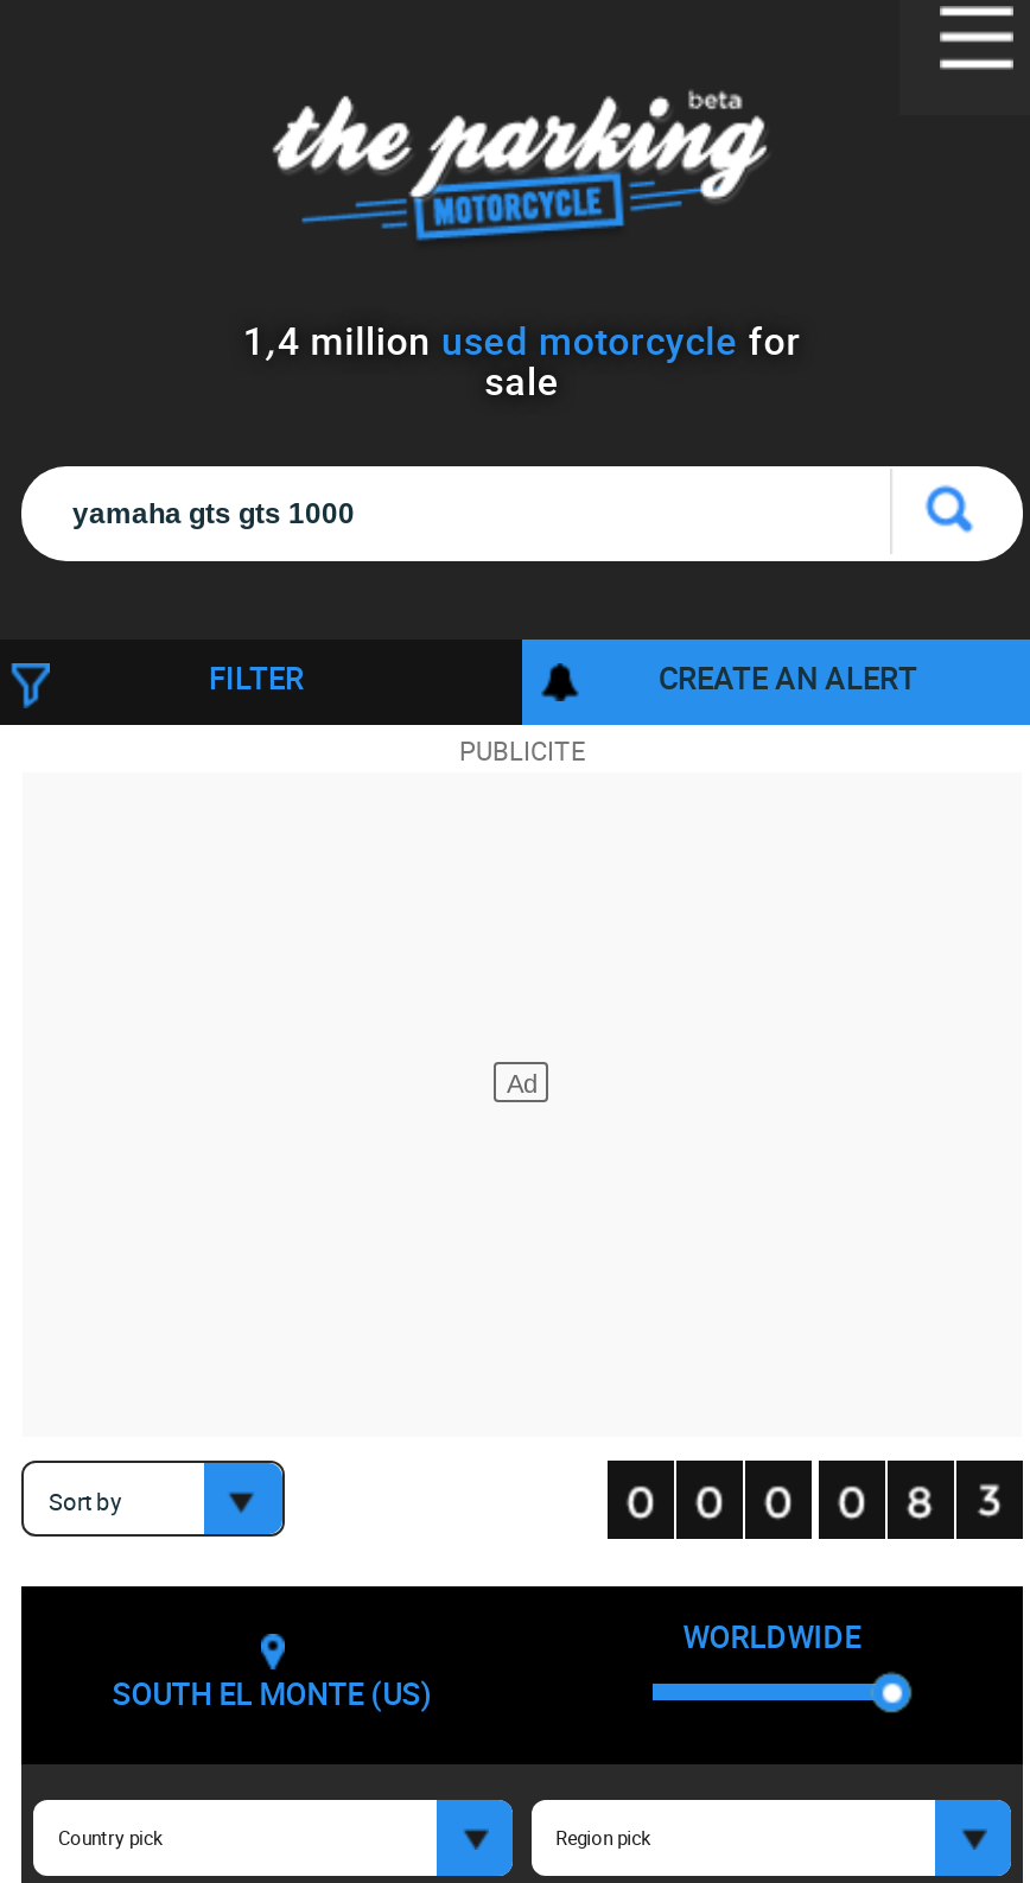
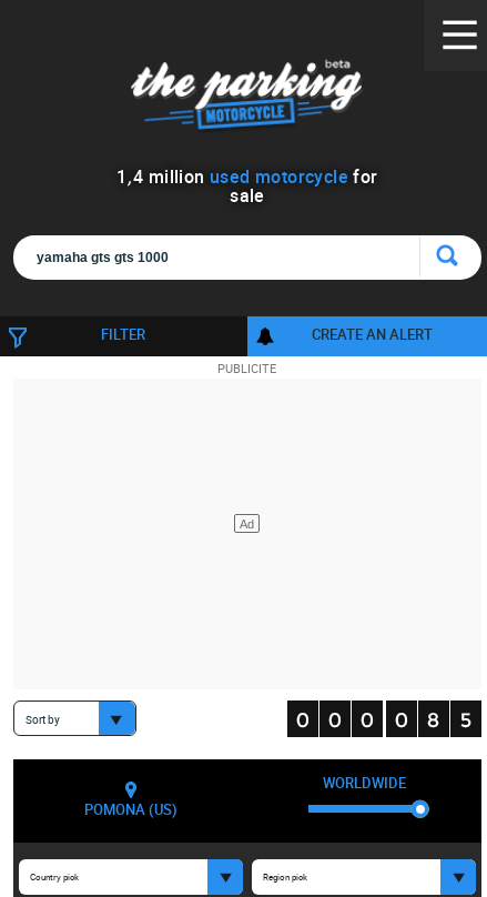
- SOUTH EL MONTE (US)
+ POMONA (US)
